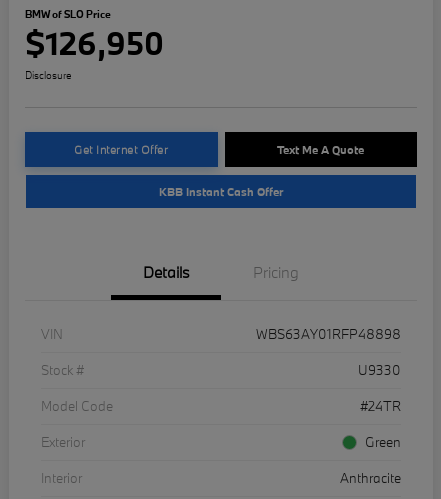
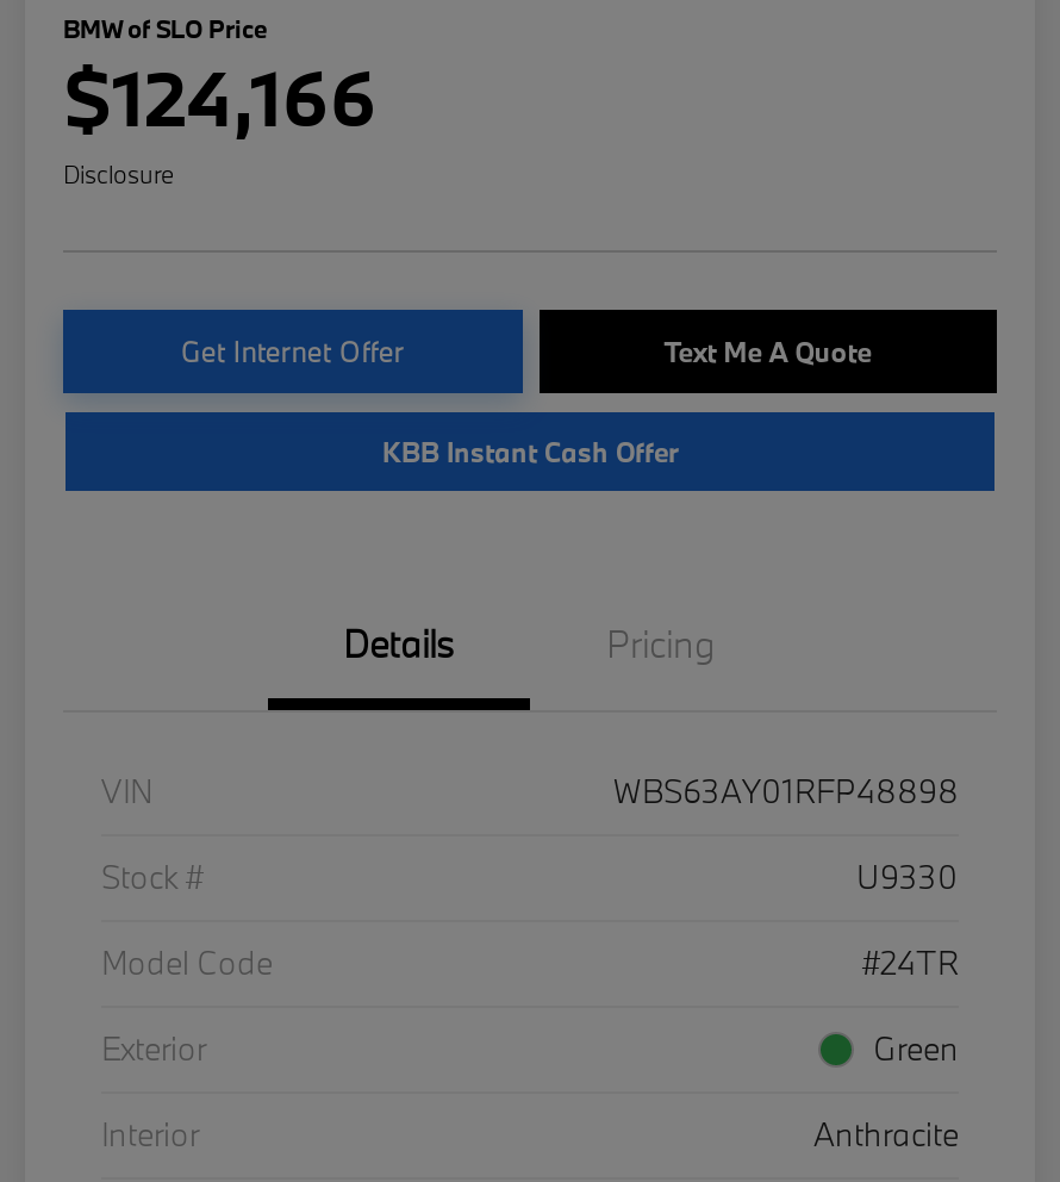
- $126,950
+ $124,166
